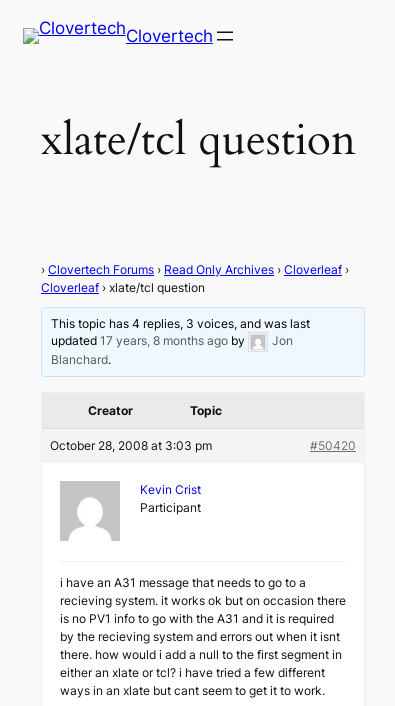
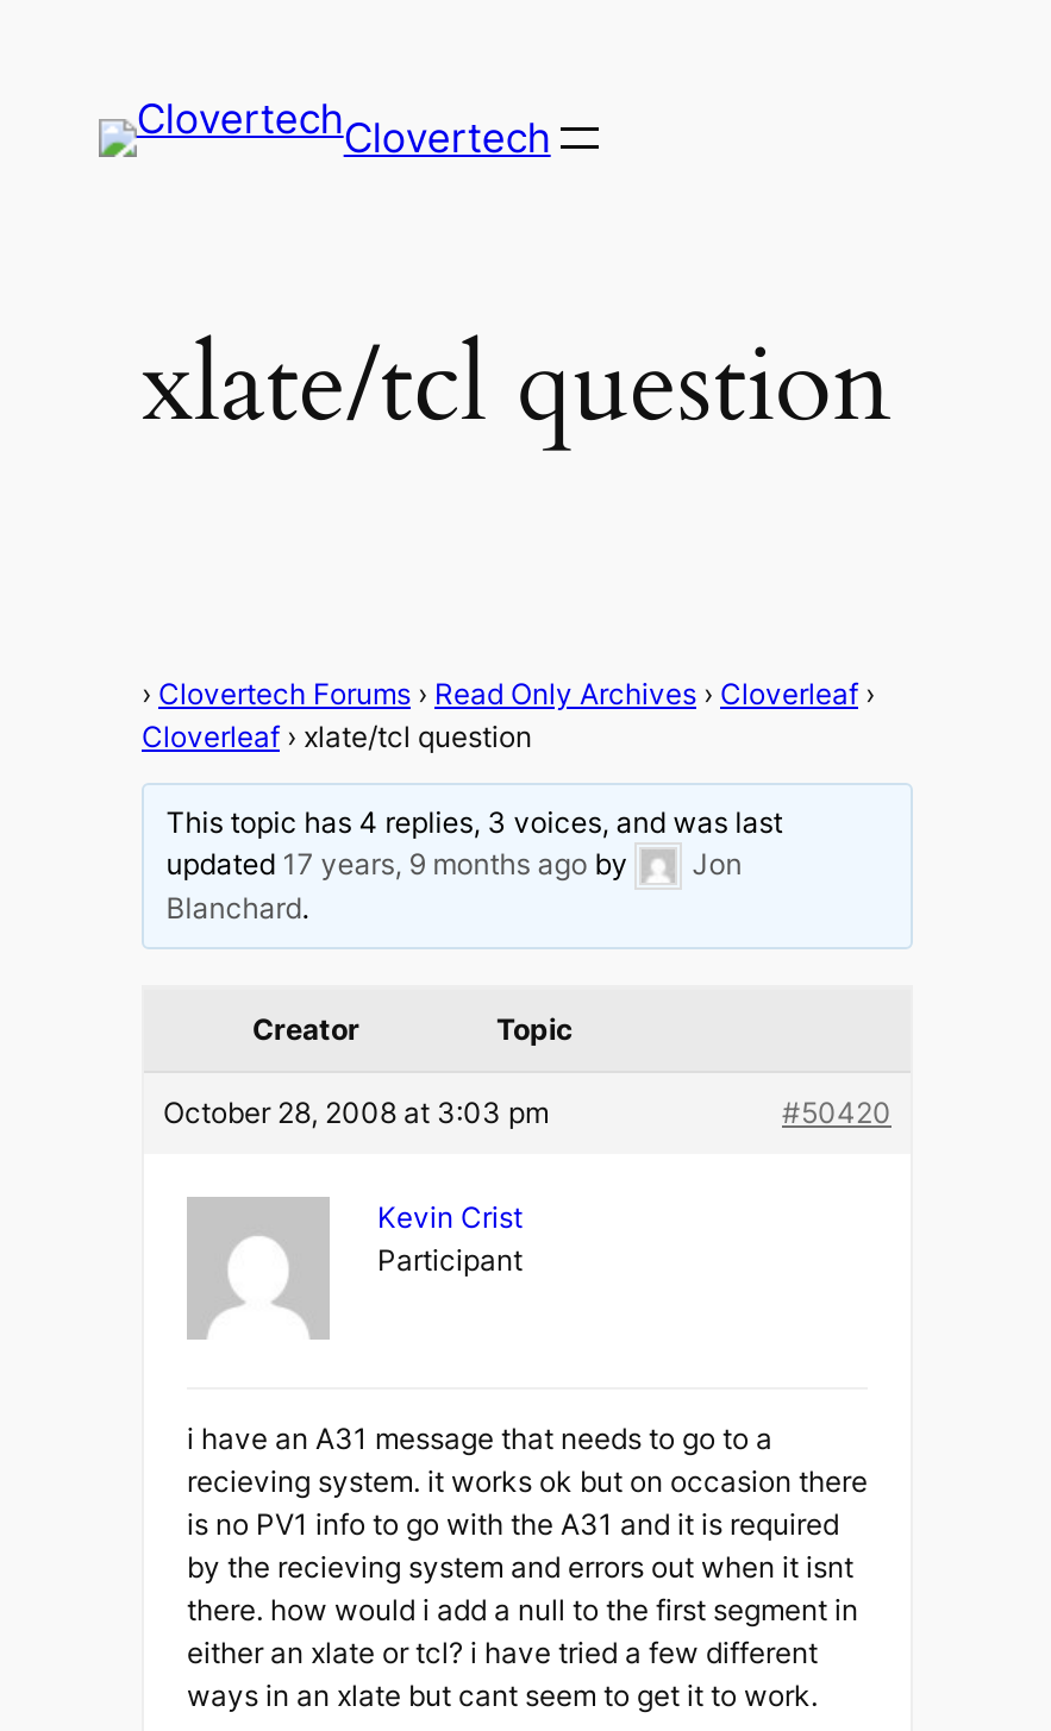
- updated 17 years, 8 months ago by
+ updated 17 years, 9 months ago by
